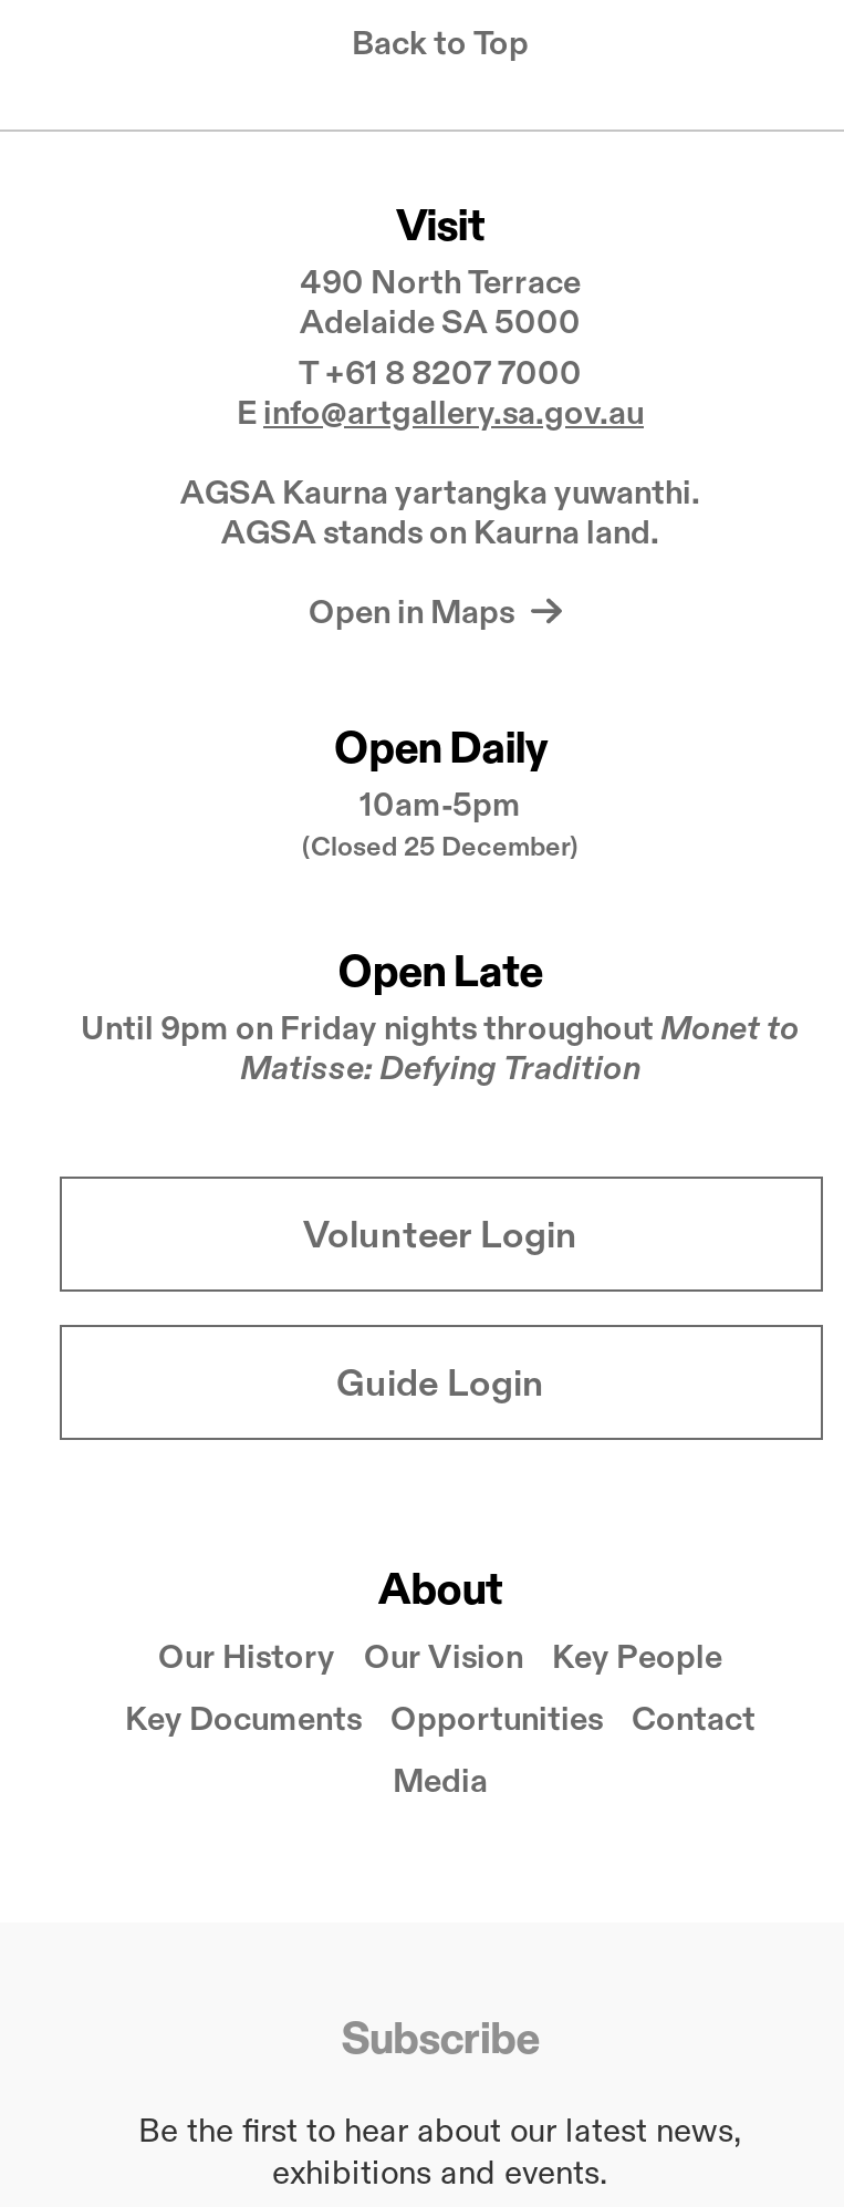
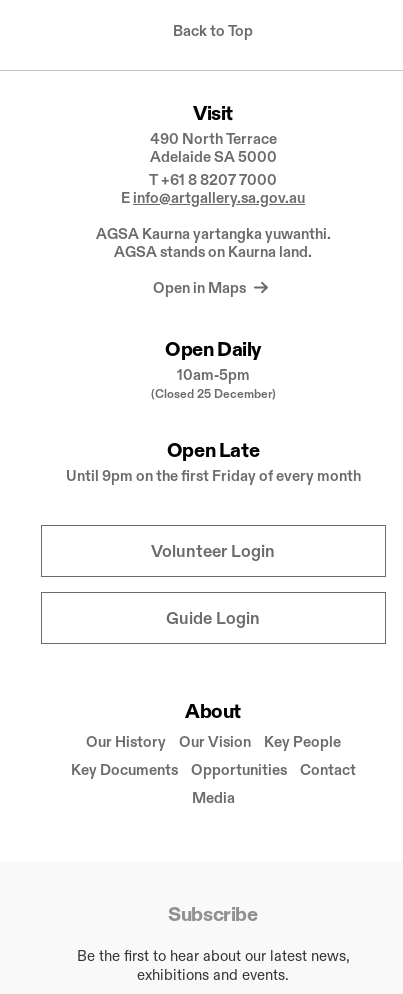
- Until 9pm on Friday nights throughout Monet to
- Matisse: Defying Tradition
+ Until 9pm on the first Friday of every month
